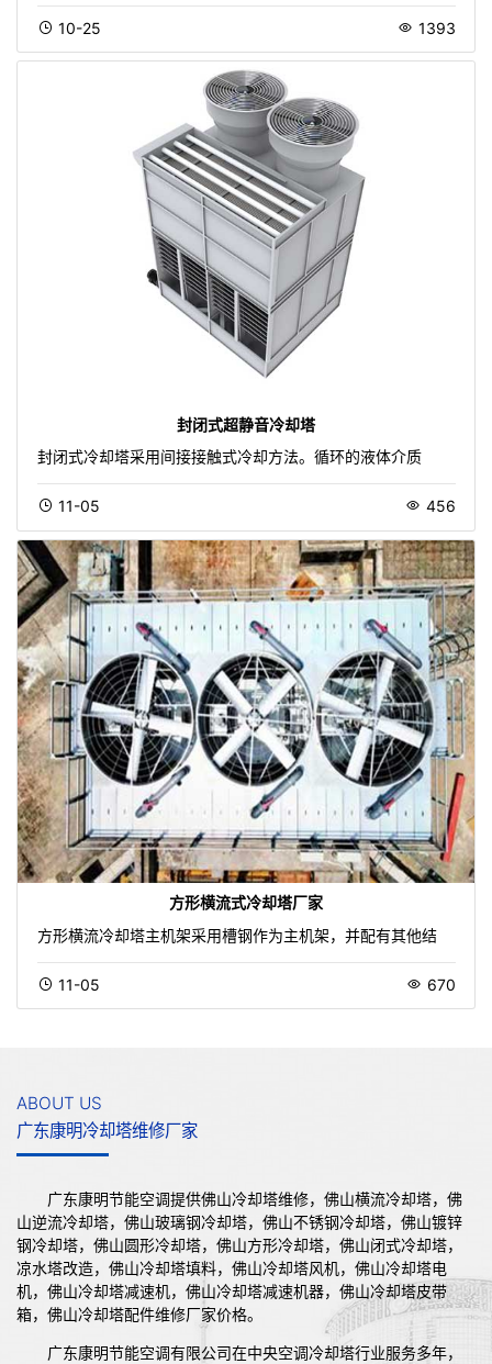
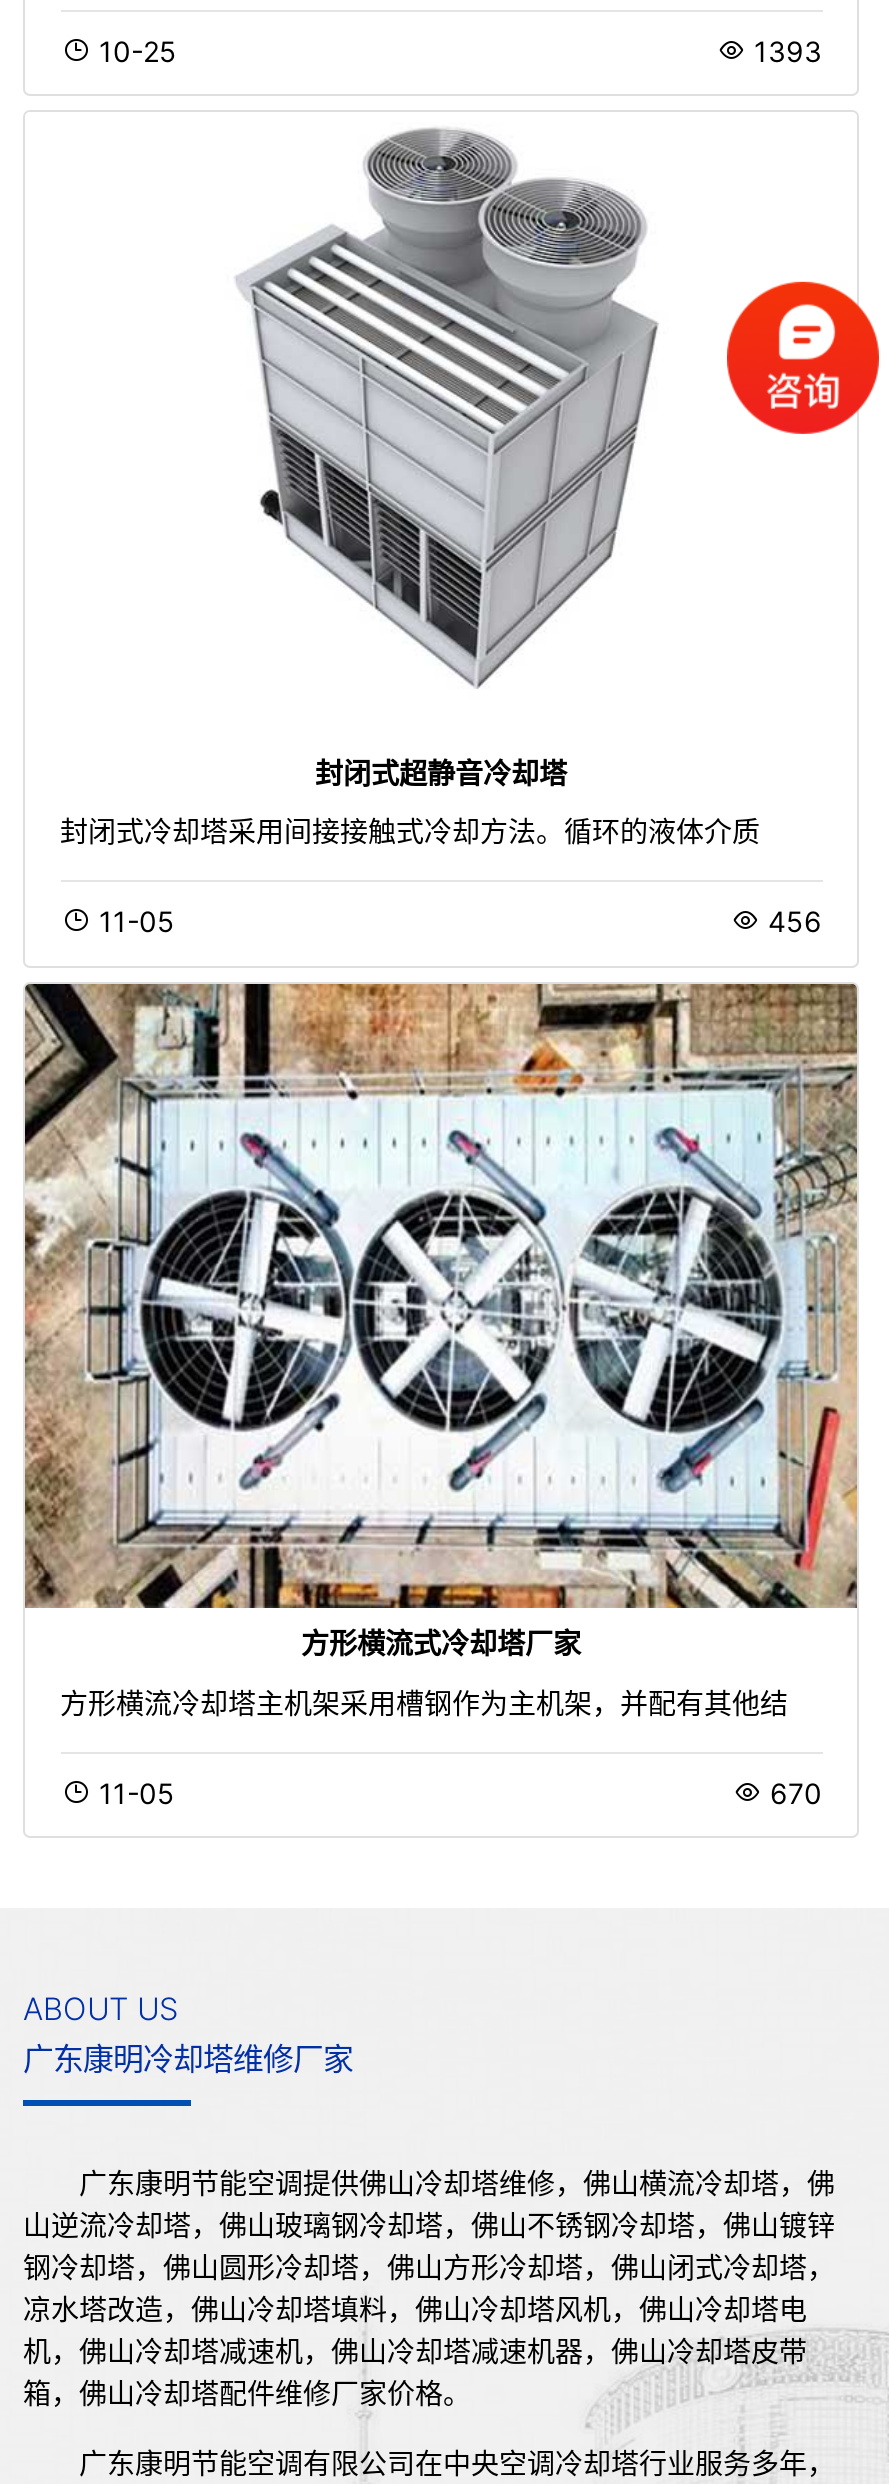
+ [image]
